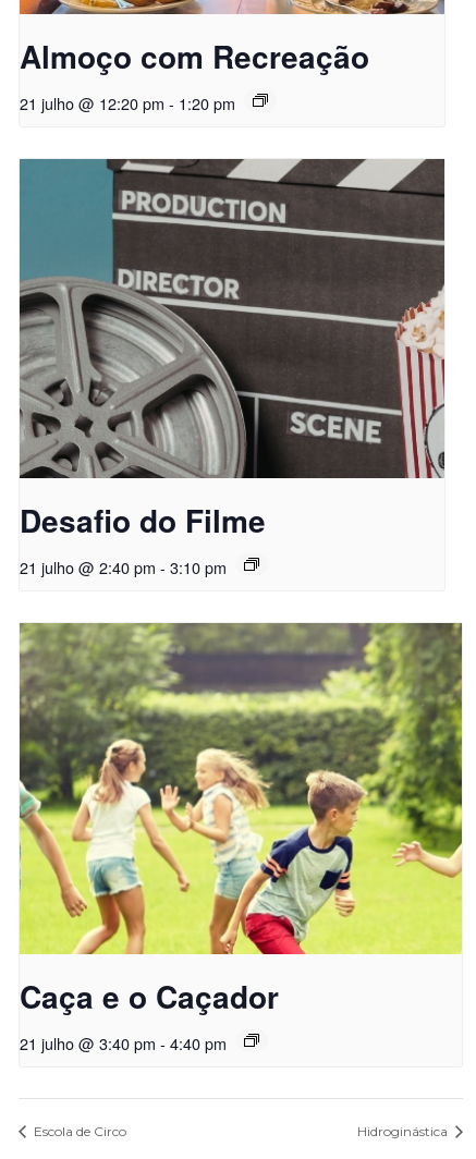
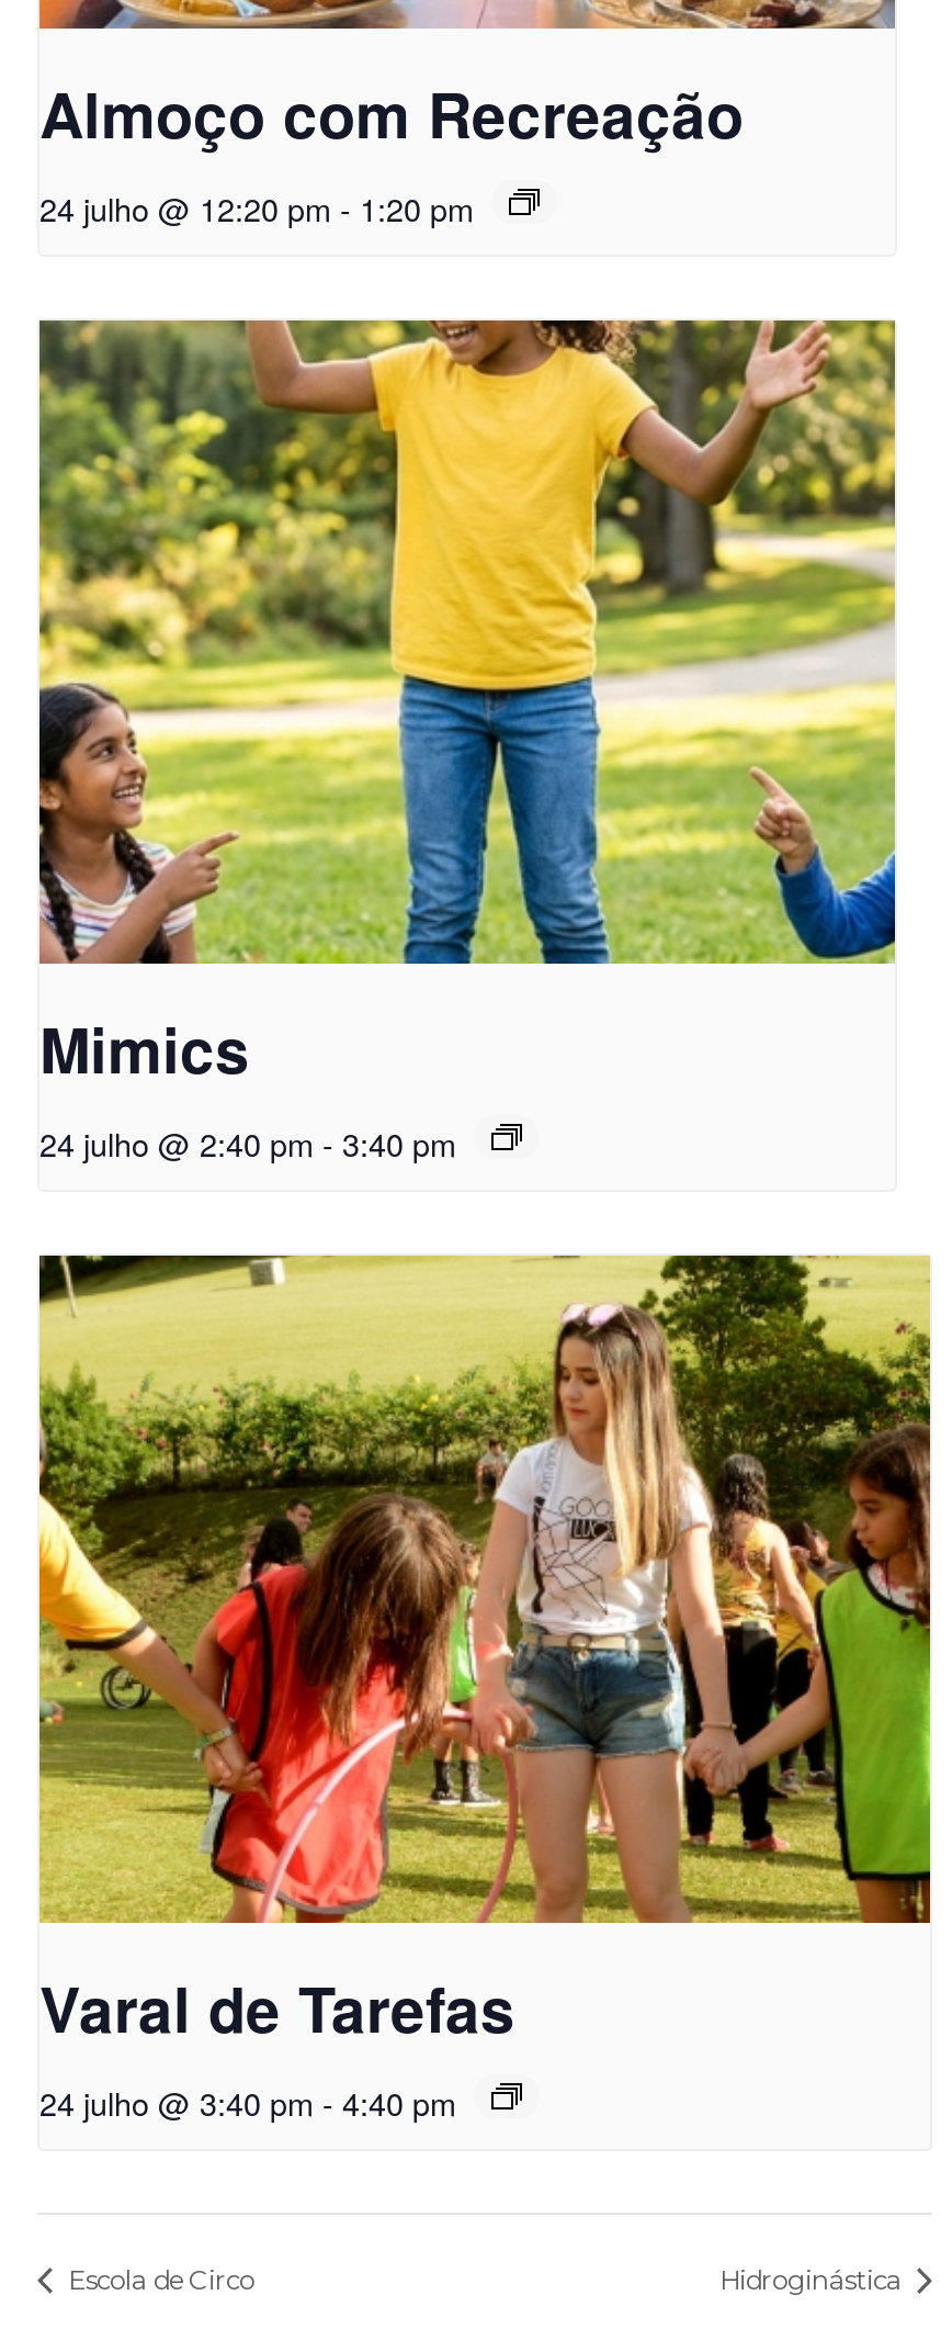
- 21 julho @ 12:20 pm - 1:20 pm
+ 24 julho @ 12:20 pm - 1:20 pm

- [image]
- Desafio do Filme
- 21 julho @ 2:40 pm - 3:10 pm
+ [image]
+ Mimics
+ 24 julho @ 2:40 pm - 3:40 pm

- [image]
- Caça e o Caçador
- 21 julho @ 3:40 pm - 4:40 pm
+ [image]
+ Varal de Tarefas
+ 24 julho @ 3:40 pm - 4:40 pm
